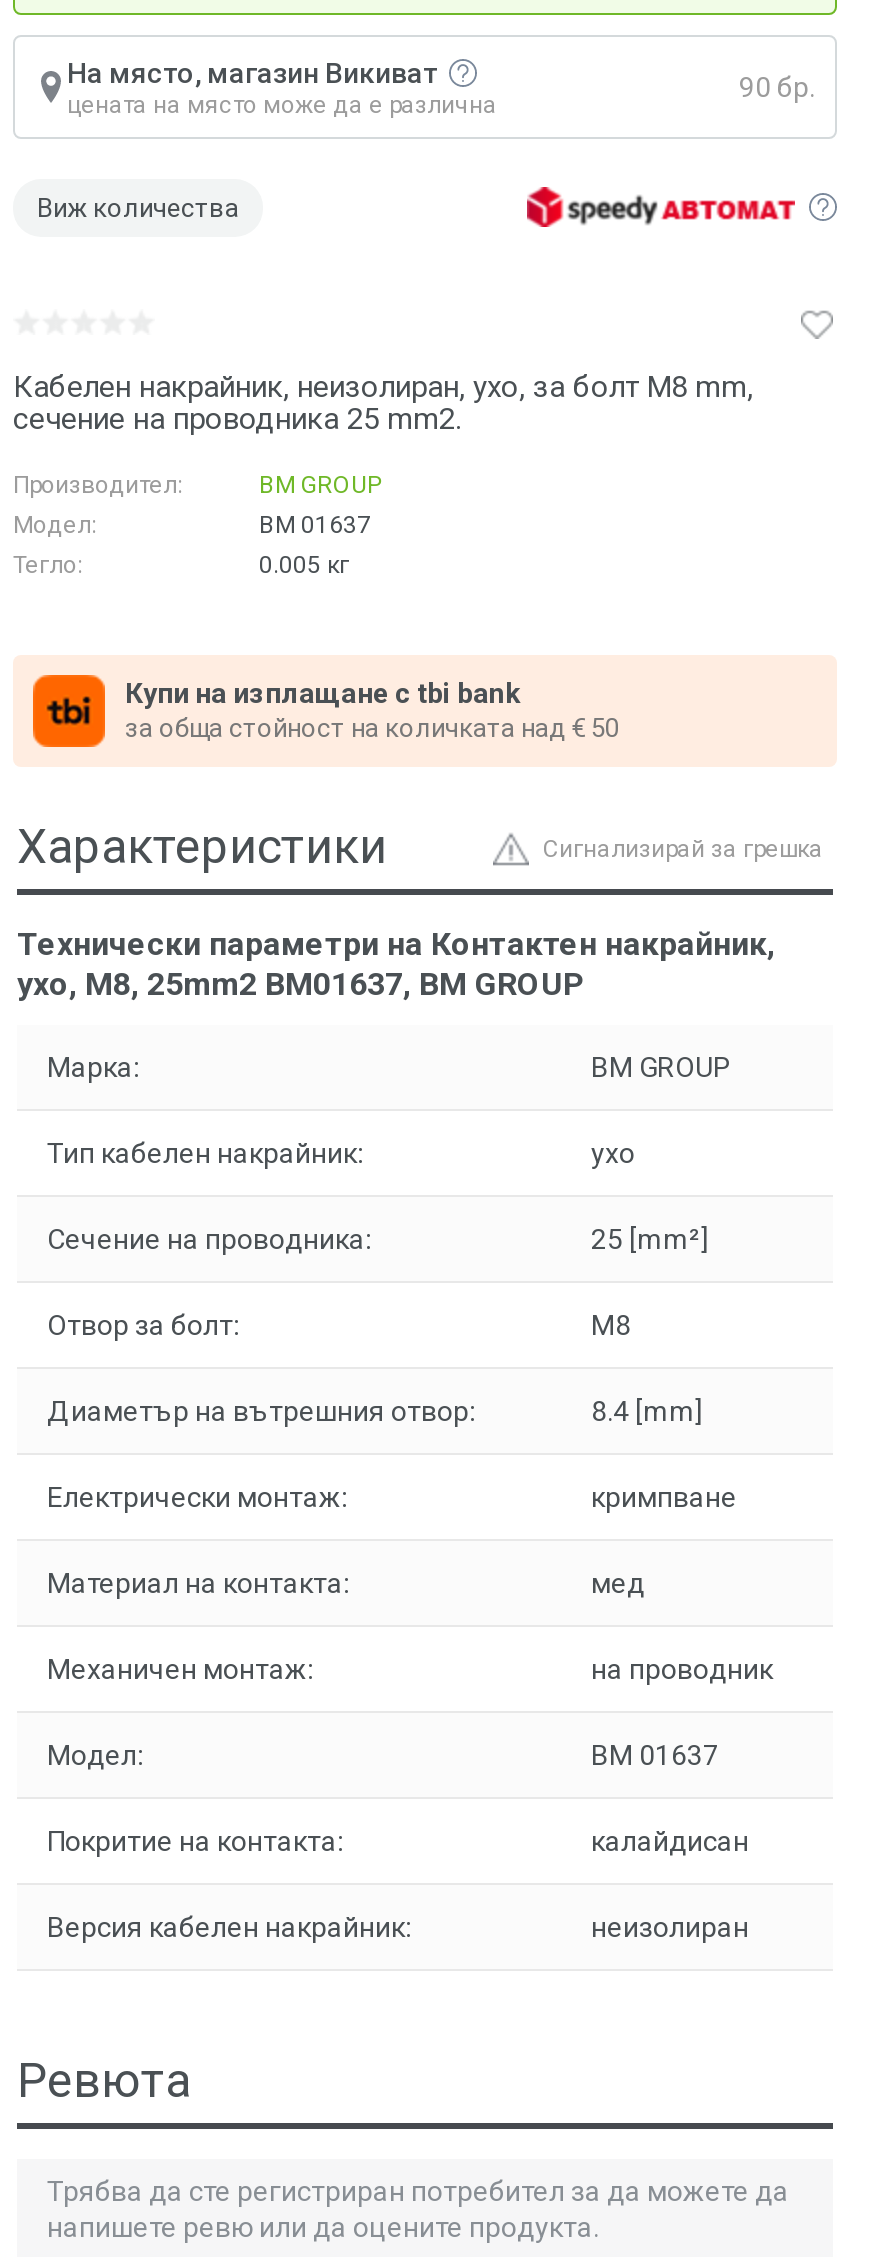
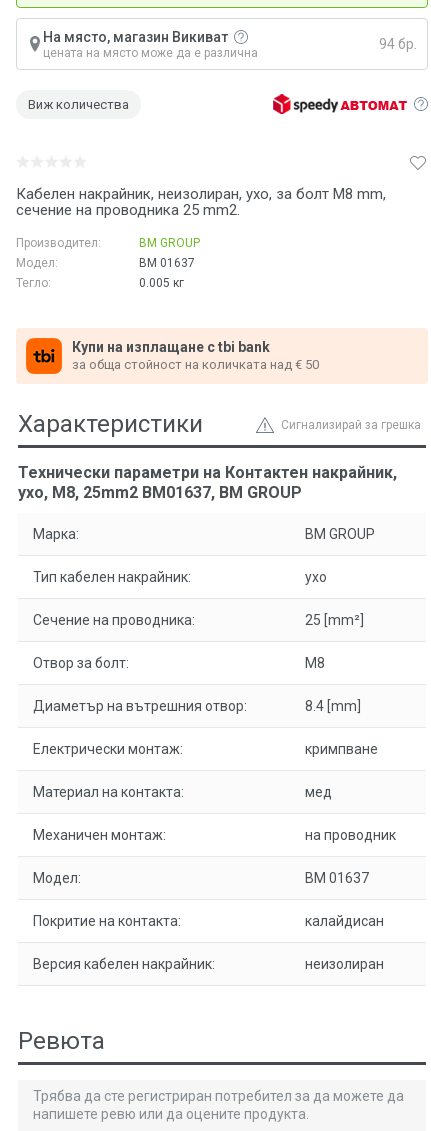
- 90 бр.
+ 94 бр.
